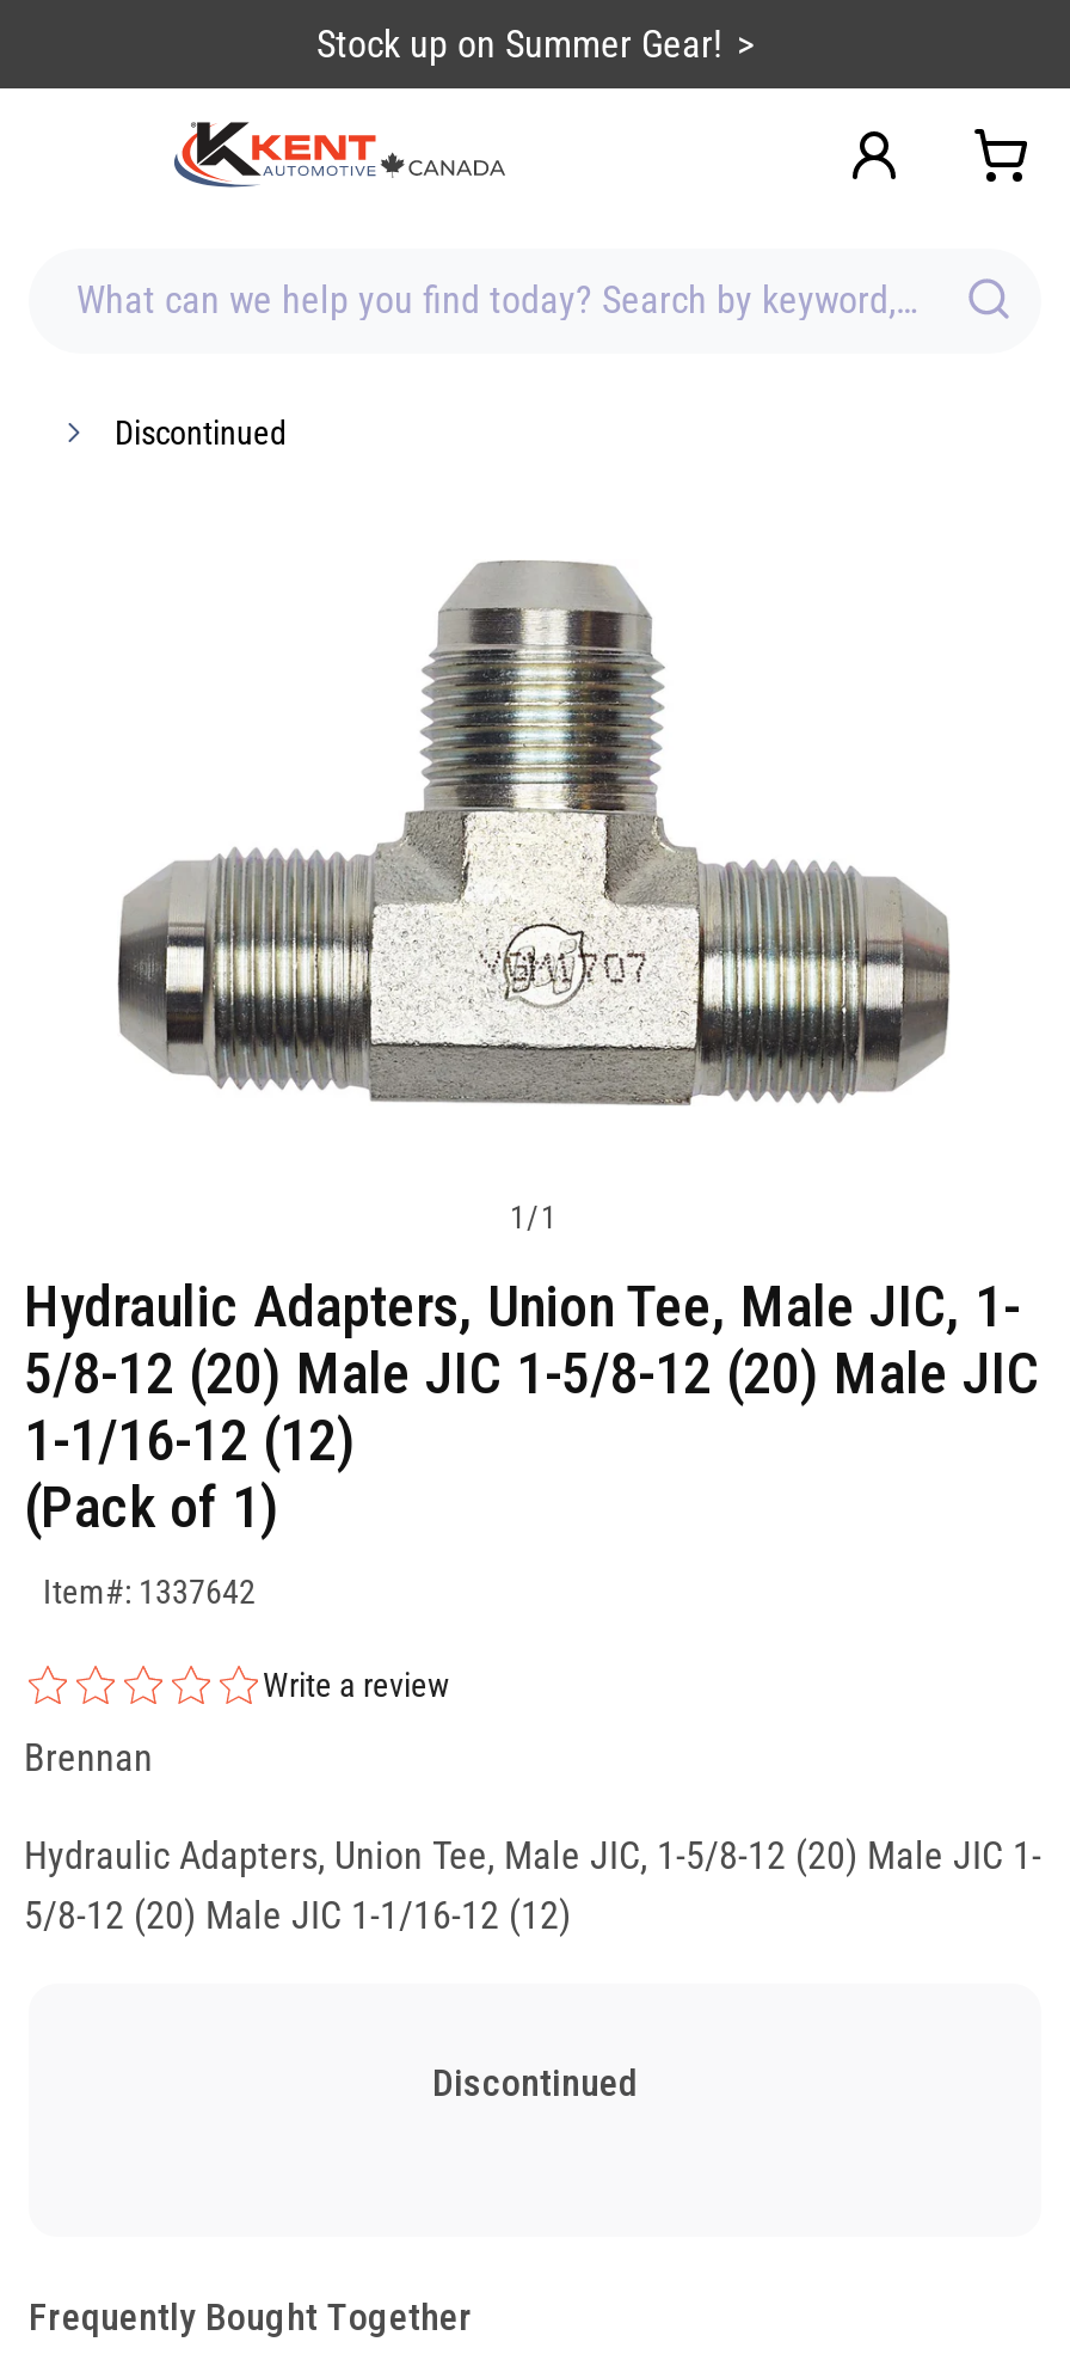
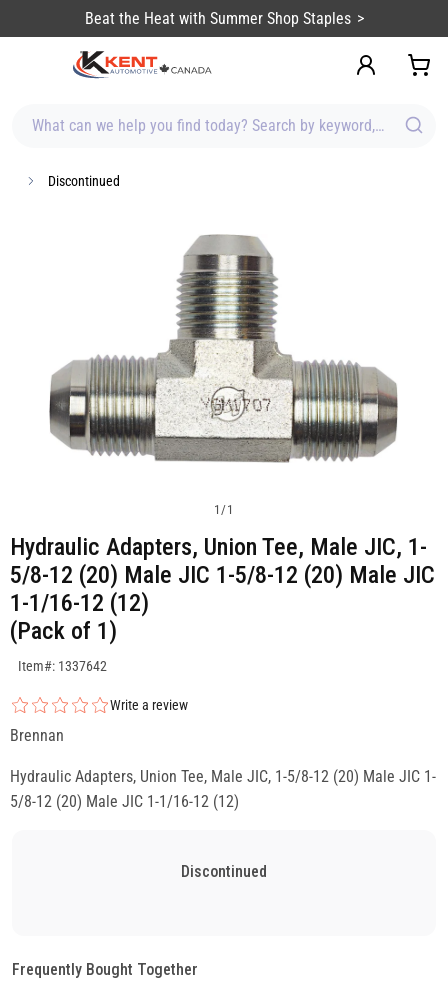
- Stock up on Summer Gear!
+ Beat the Heat with Summer Shop Staples
